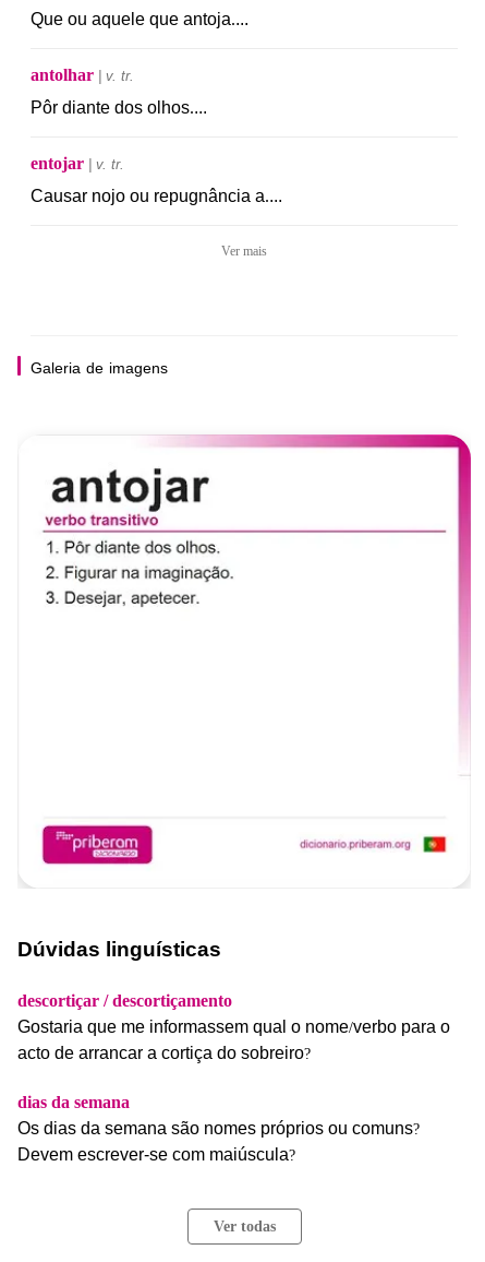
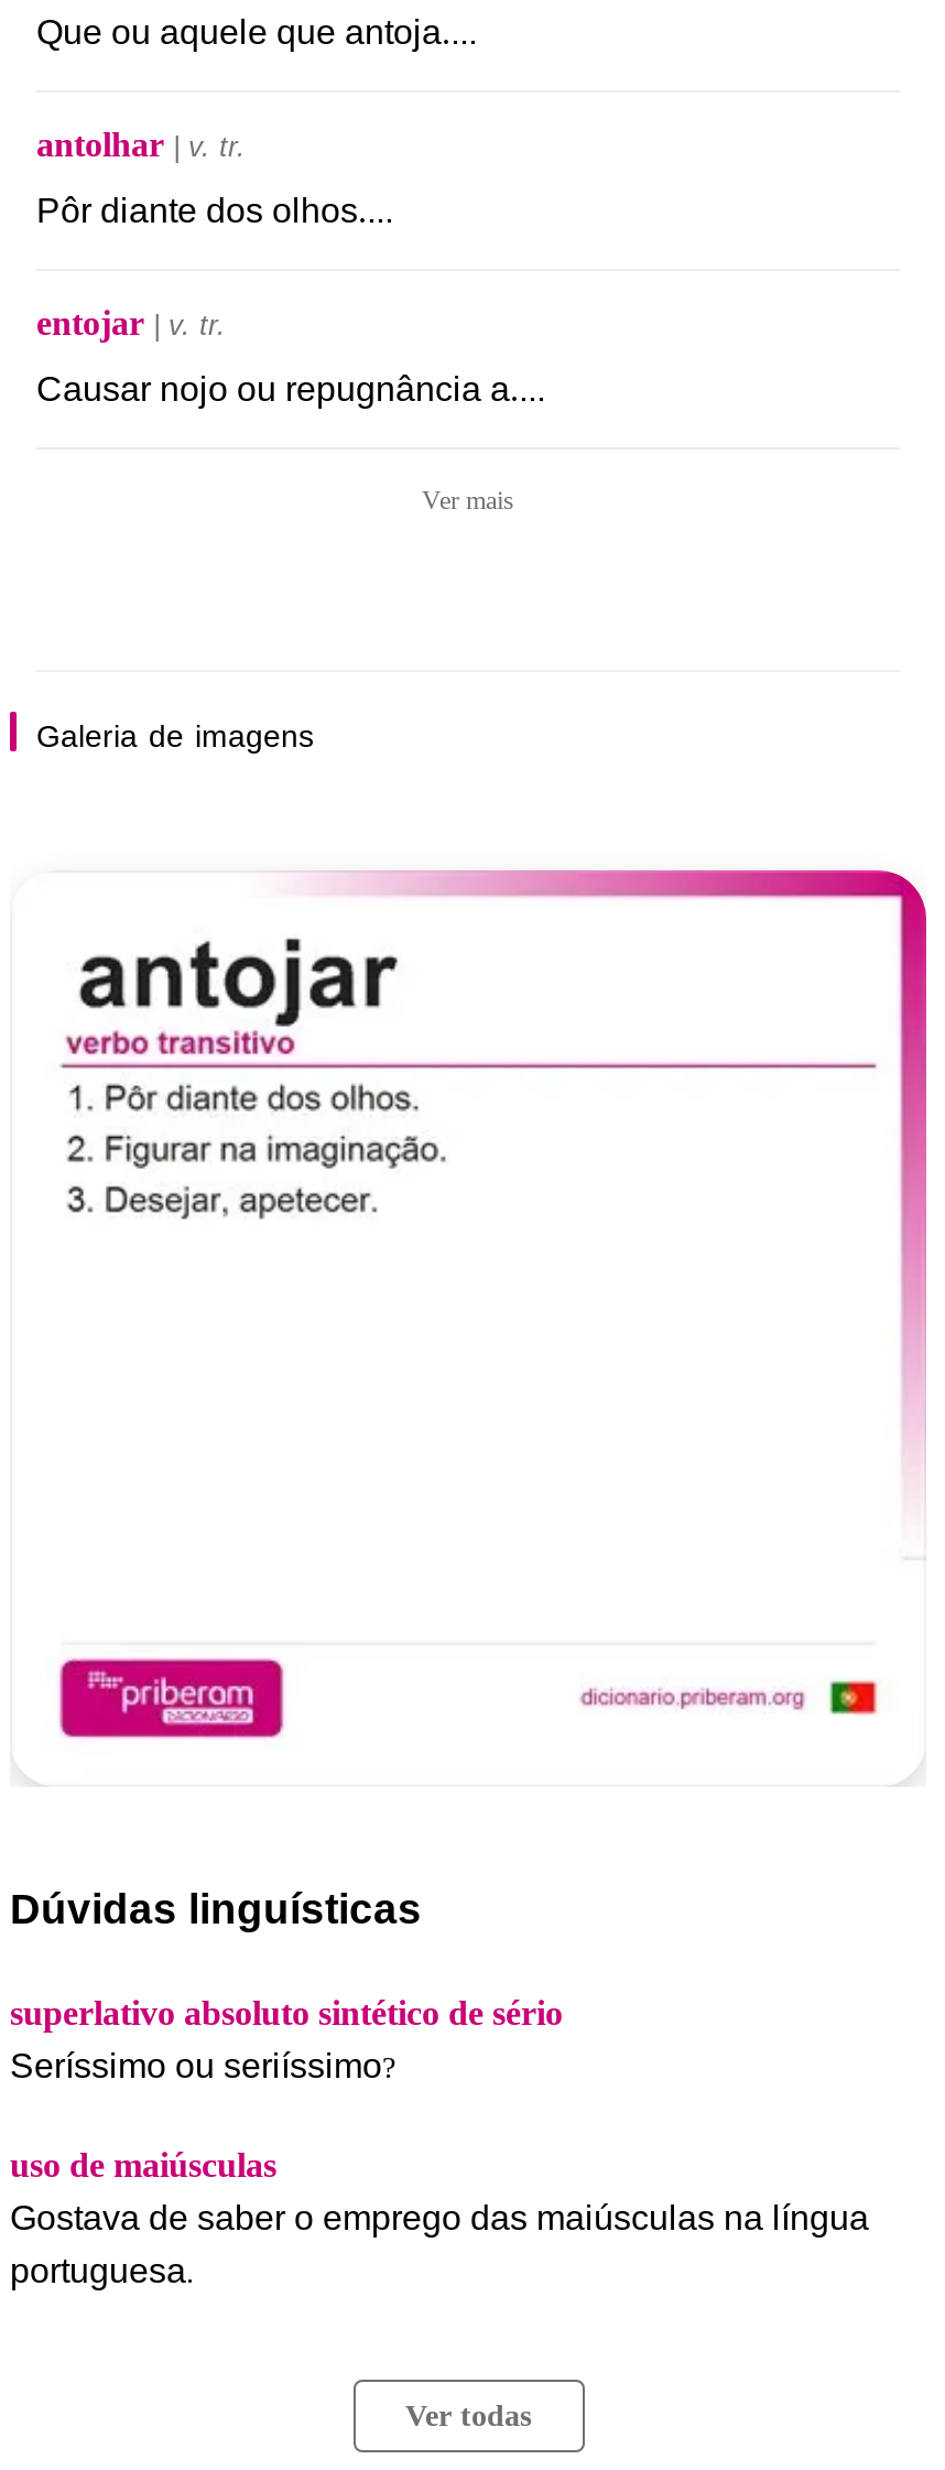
- descortiçar / descortiçamento
- Gostaria que me informassem qual o nome/verbo para o
- acto de arrancar a cortiça do sobreiro?
+ superlativo absoluto sintético de sério
+ Seríssimo ou seriíssimo?

- dias da semana
- Os dias da semana são nomes próprios ou comuns?
- Devem escrever-se com maiúscula?
+ uso de maiúsculas
+ Gostava de saber o emprego das maiúsculas na língua
+ portuguesa.
